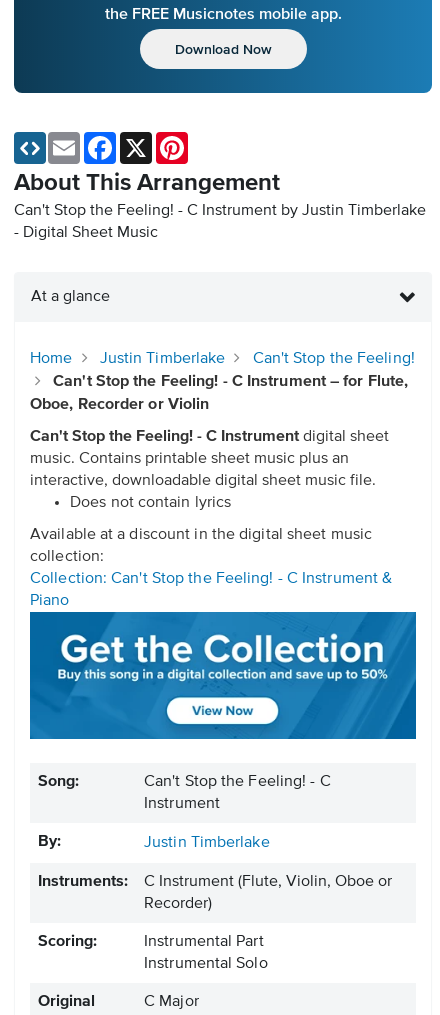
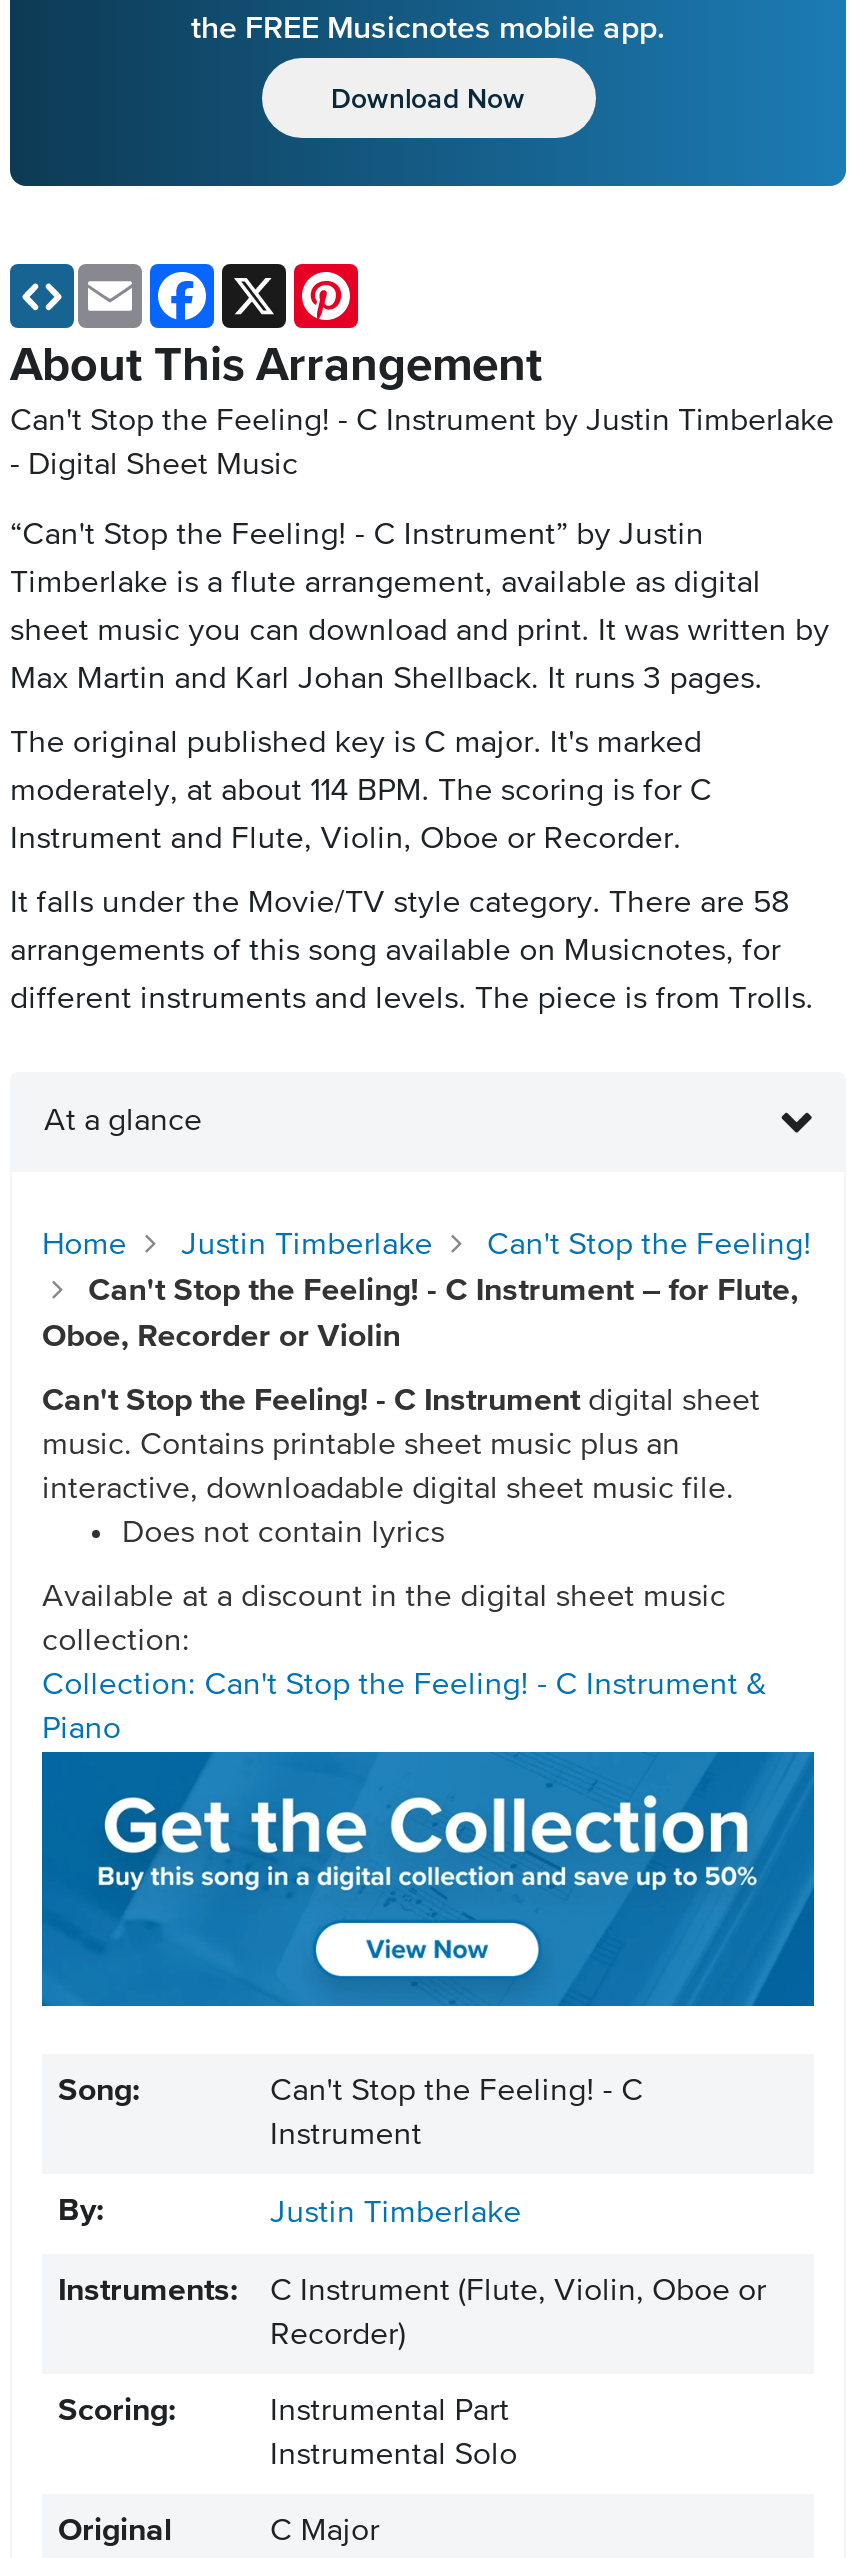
+ “Can't Stop the Feeling! - C Instrument” by Justin
+ Timberlake is a flute arrangement, available as digital
+ sheet music you can download and print. It was written by
+ Max Martin and Karl Johan Shellback. It runs 3 pages.
+ The original published key is C major. It's marked
+ moderately, at about 114 BPM. The scoring is for C
+ Instrument and Flute, Violin, Oboe or Recorder.
+ It falls under the Movie/TV style category. There are 58
+ arrangements of this song available on Musicnotes, for
+ different instruments and levels. The piece is from Trolls.
